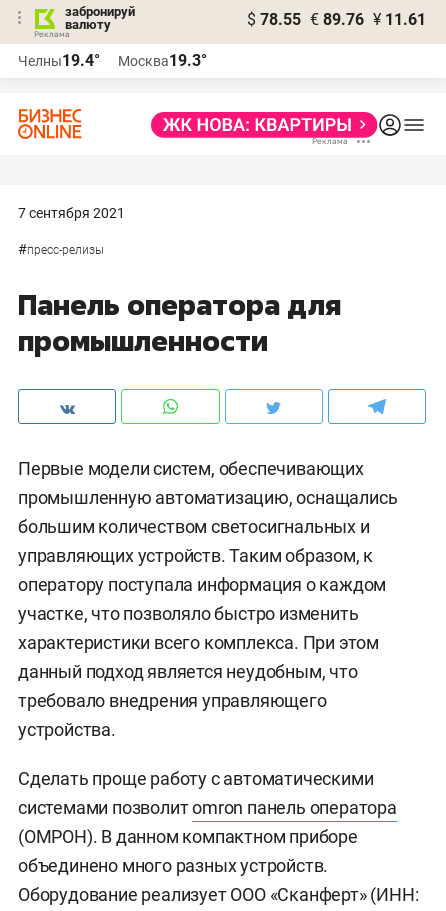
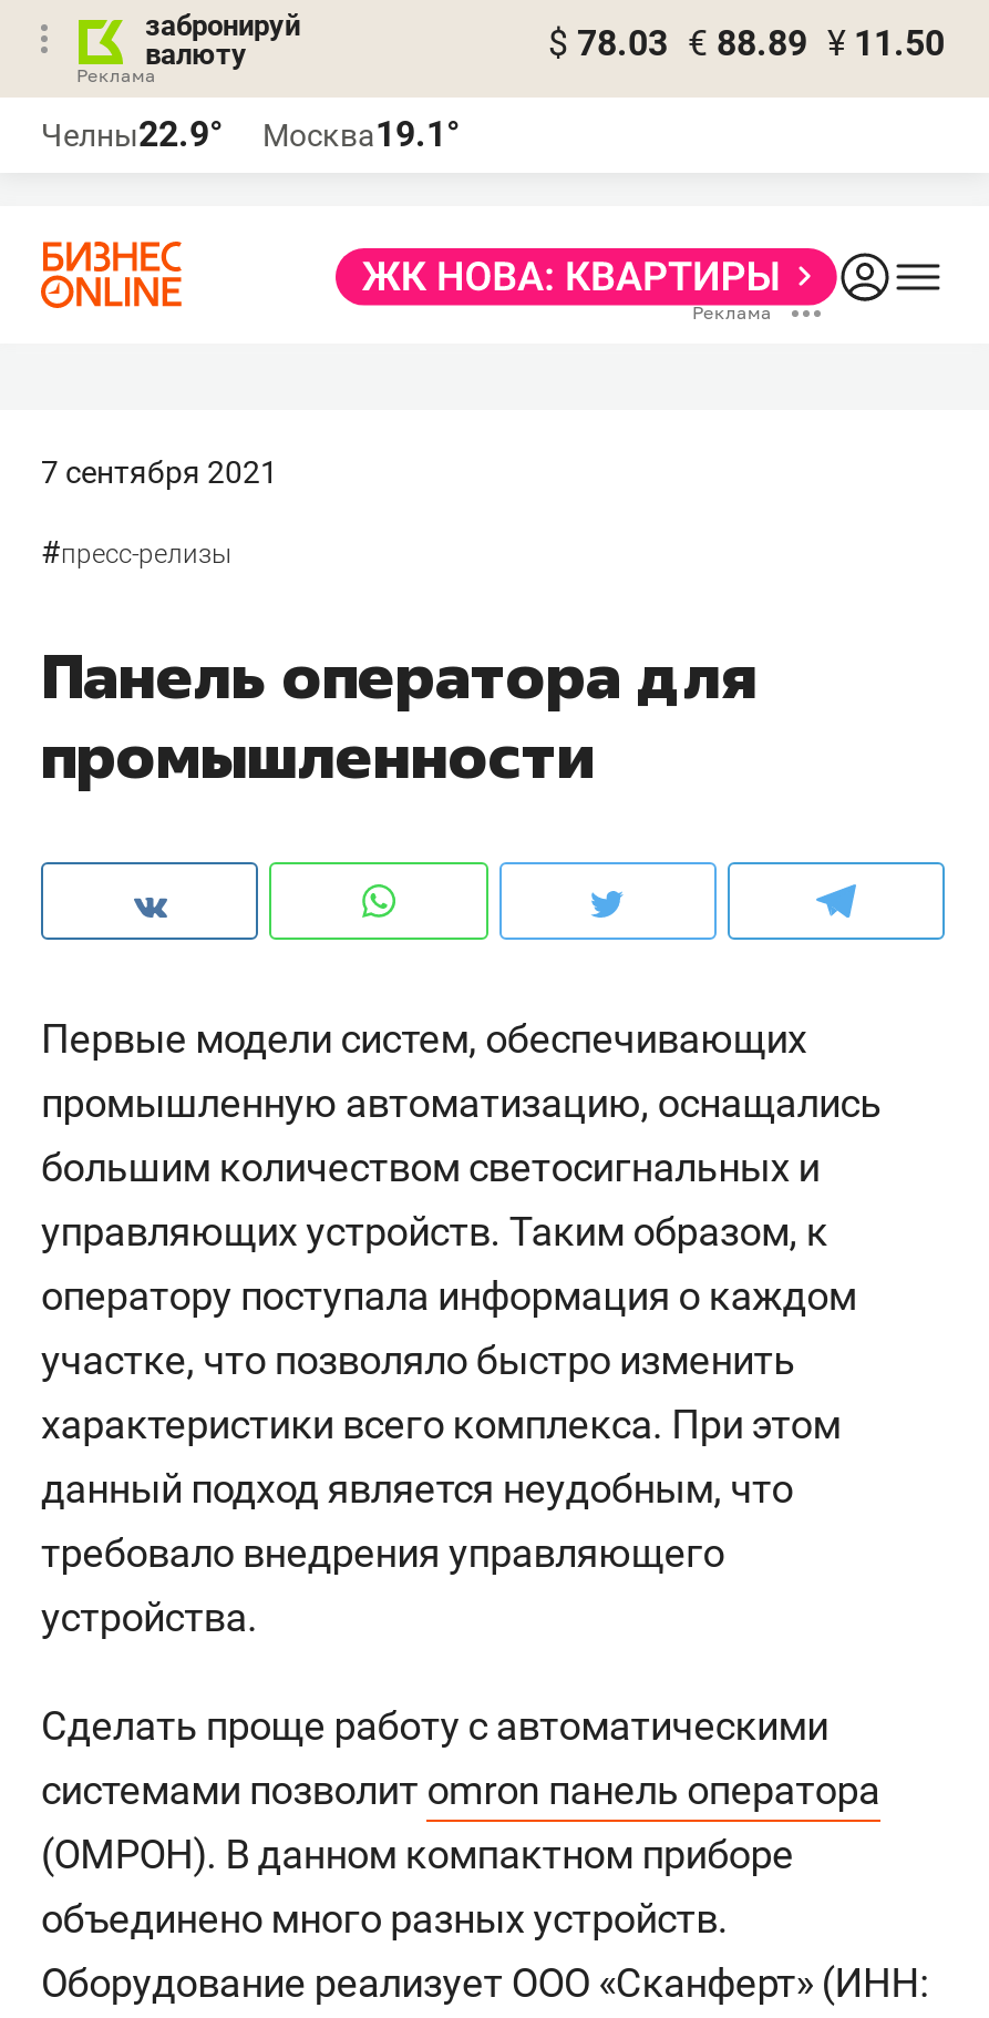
- $ 78.55 € 89.76 ¥ 11.61
+ $ 78.03 € 88.89 ¥ 11.50

- Челны19.4°
+ Челны22.9°

- Москва19.3°
+ Москва19.1°
